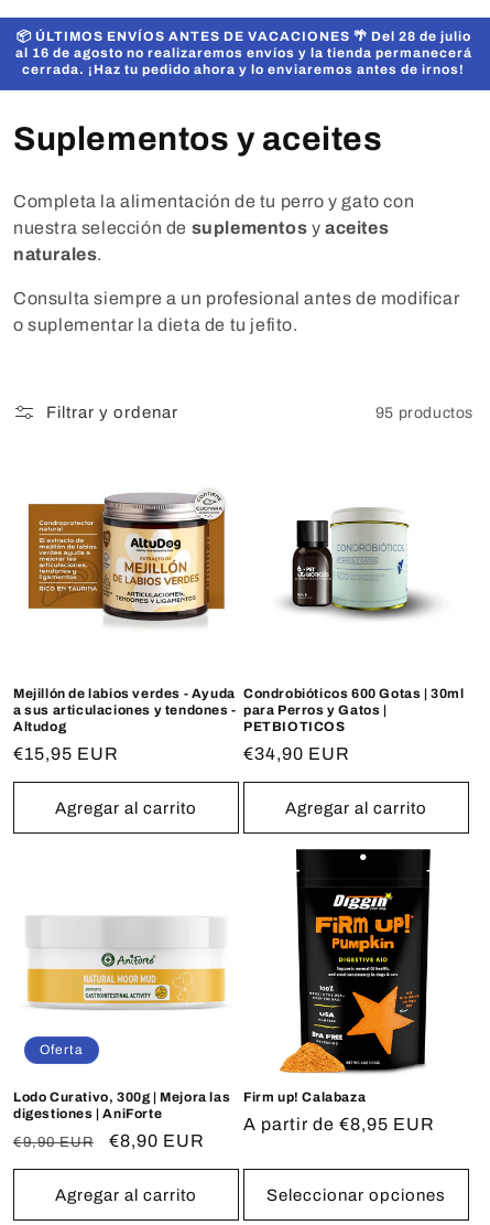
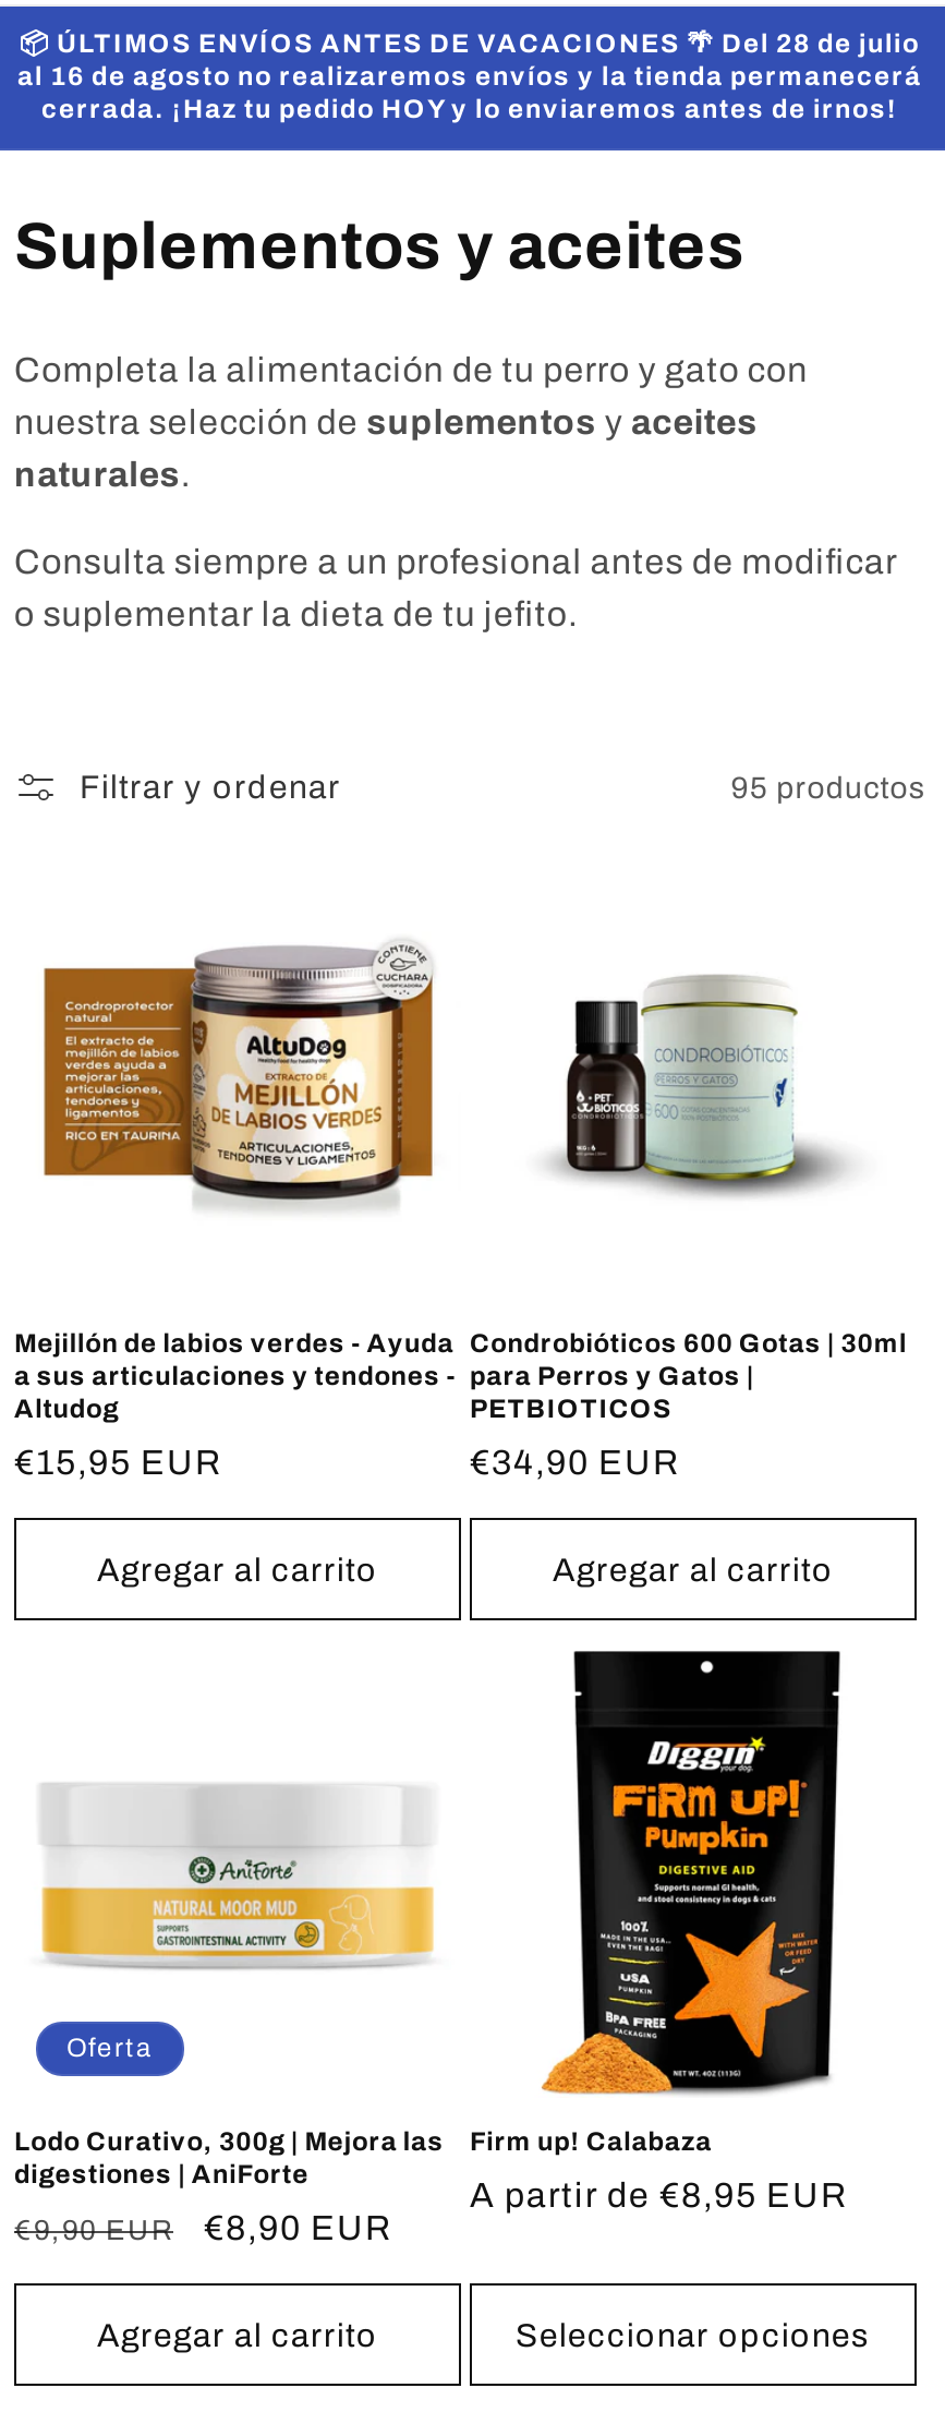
- cerrada. ¡Haz tu pedido ahora y lo enviaremos antes de irnos!
+ cerrada. ¡Haz tu pedido HOY y lo enviaremos antes de irnos!
